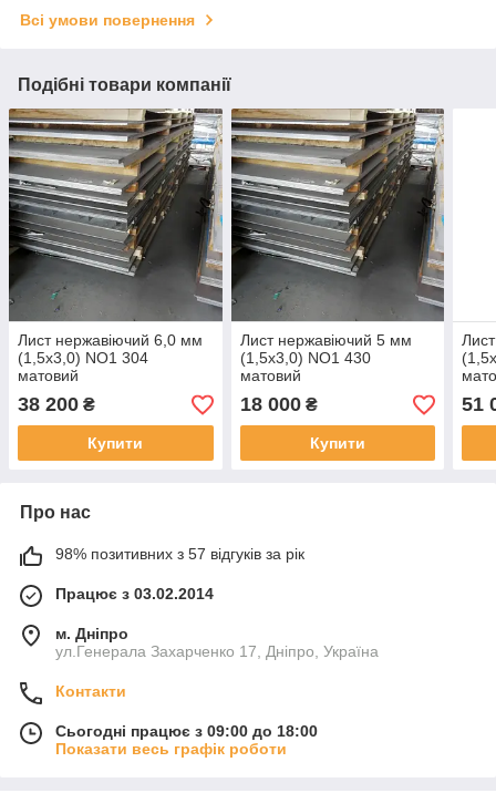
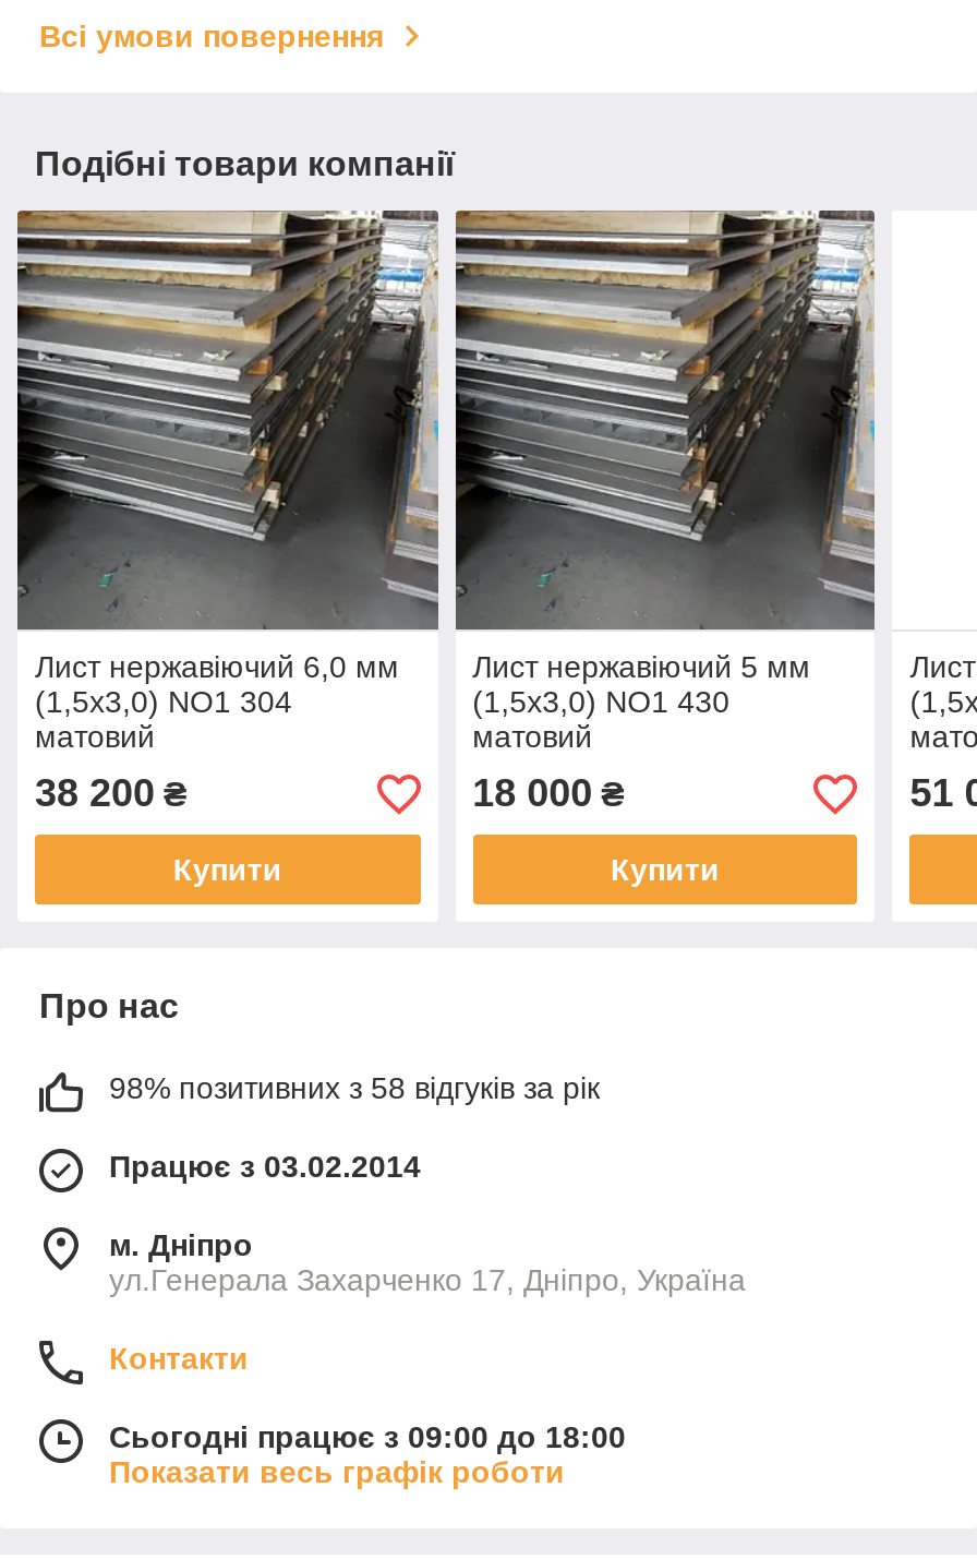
- 98% позитивних з 57 відгуків за рік
+ 98% позитивних з 58 відгуків за рік
